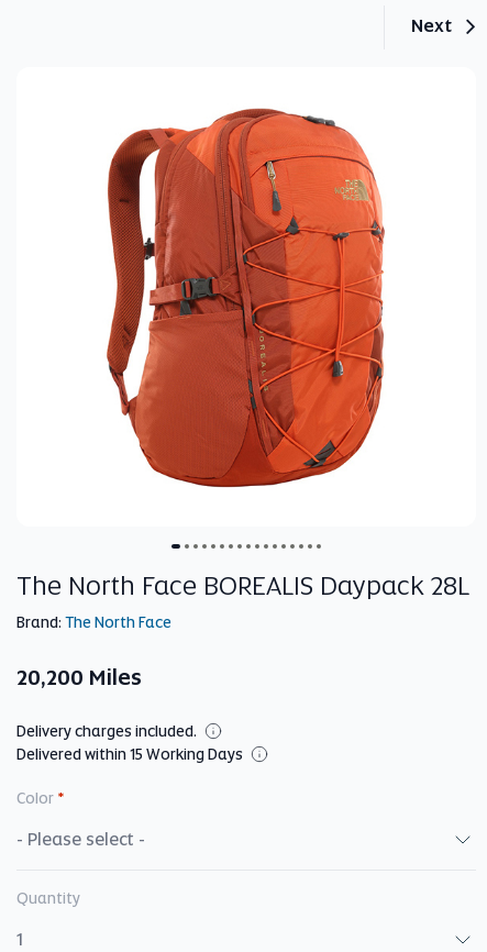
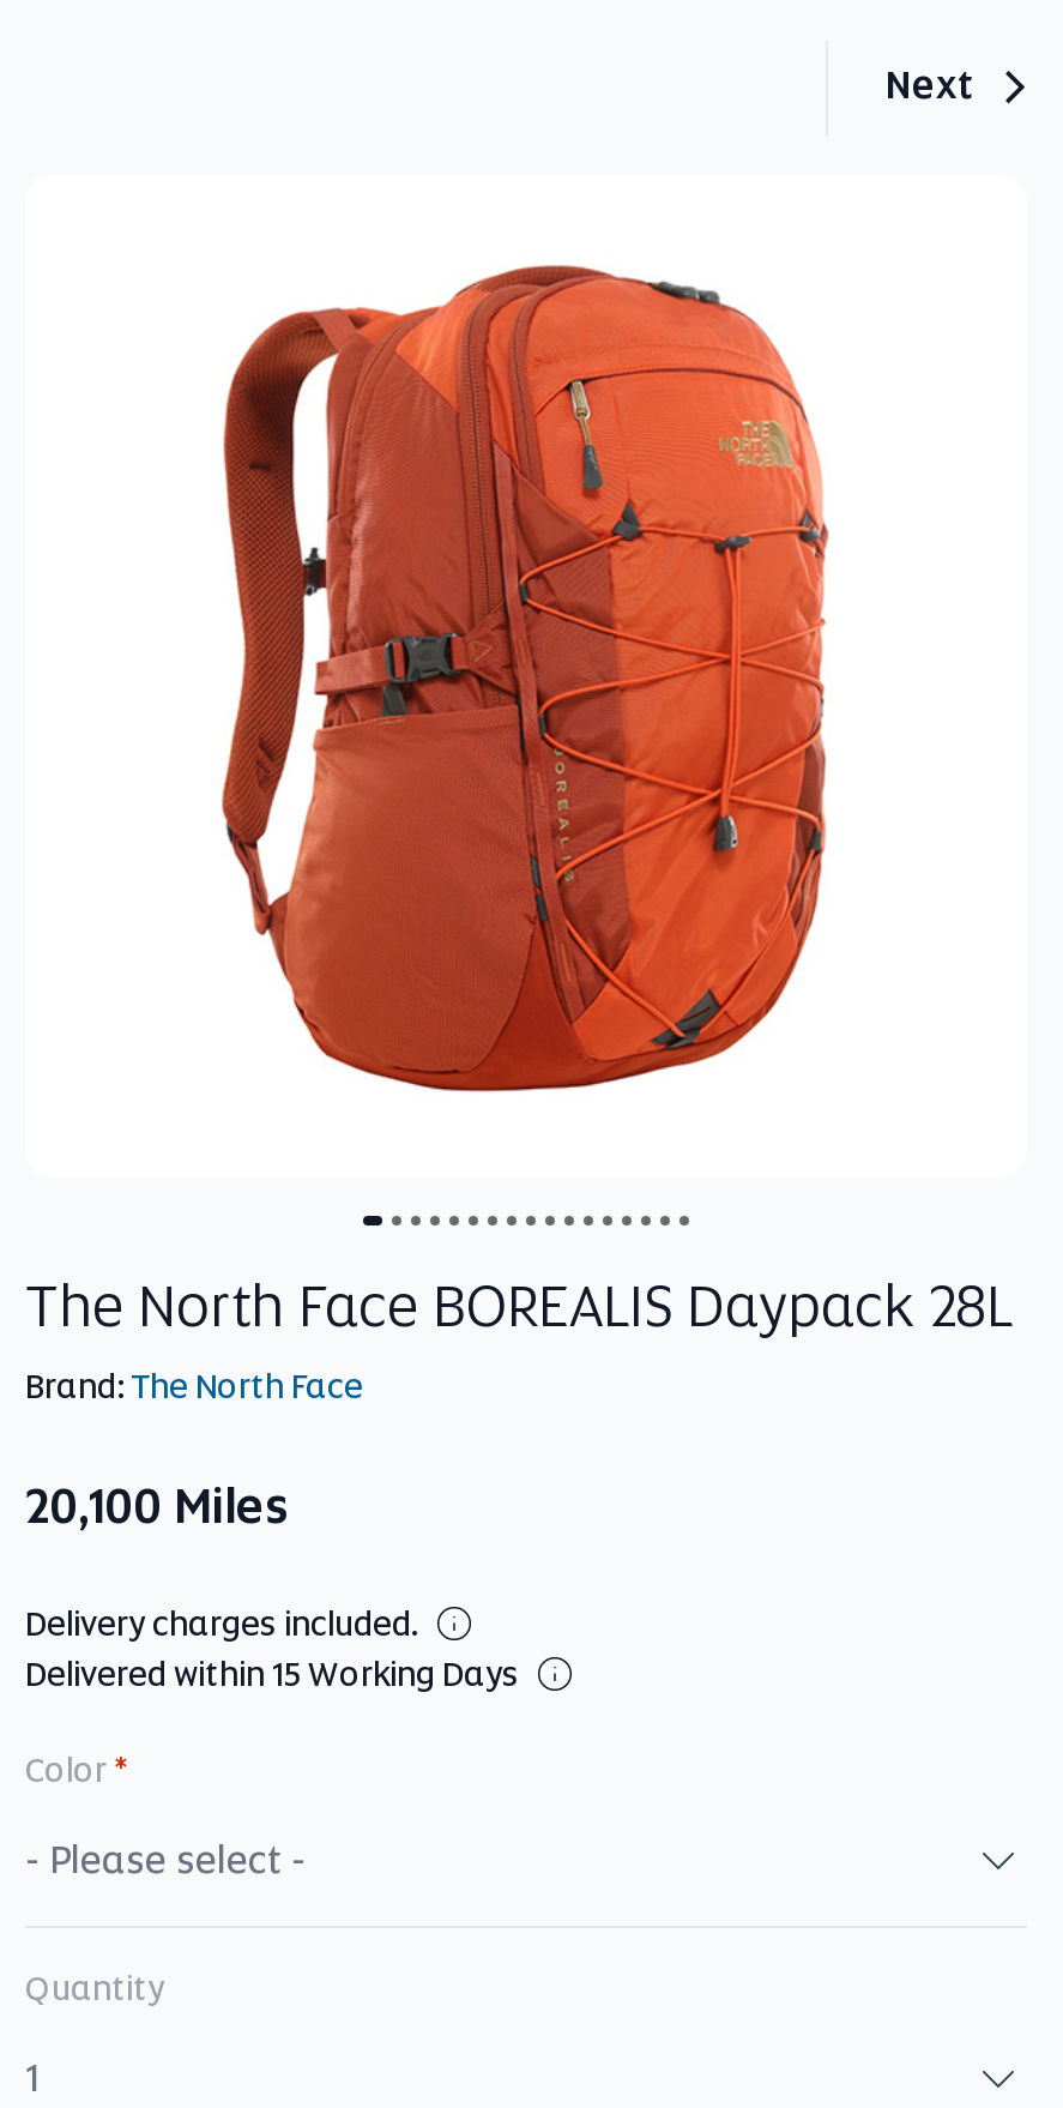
- 20,200 Miles
+ 20,100 Miles
